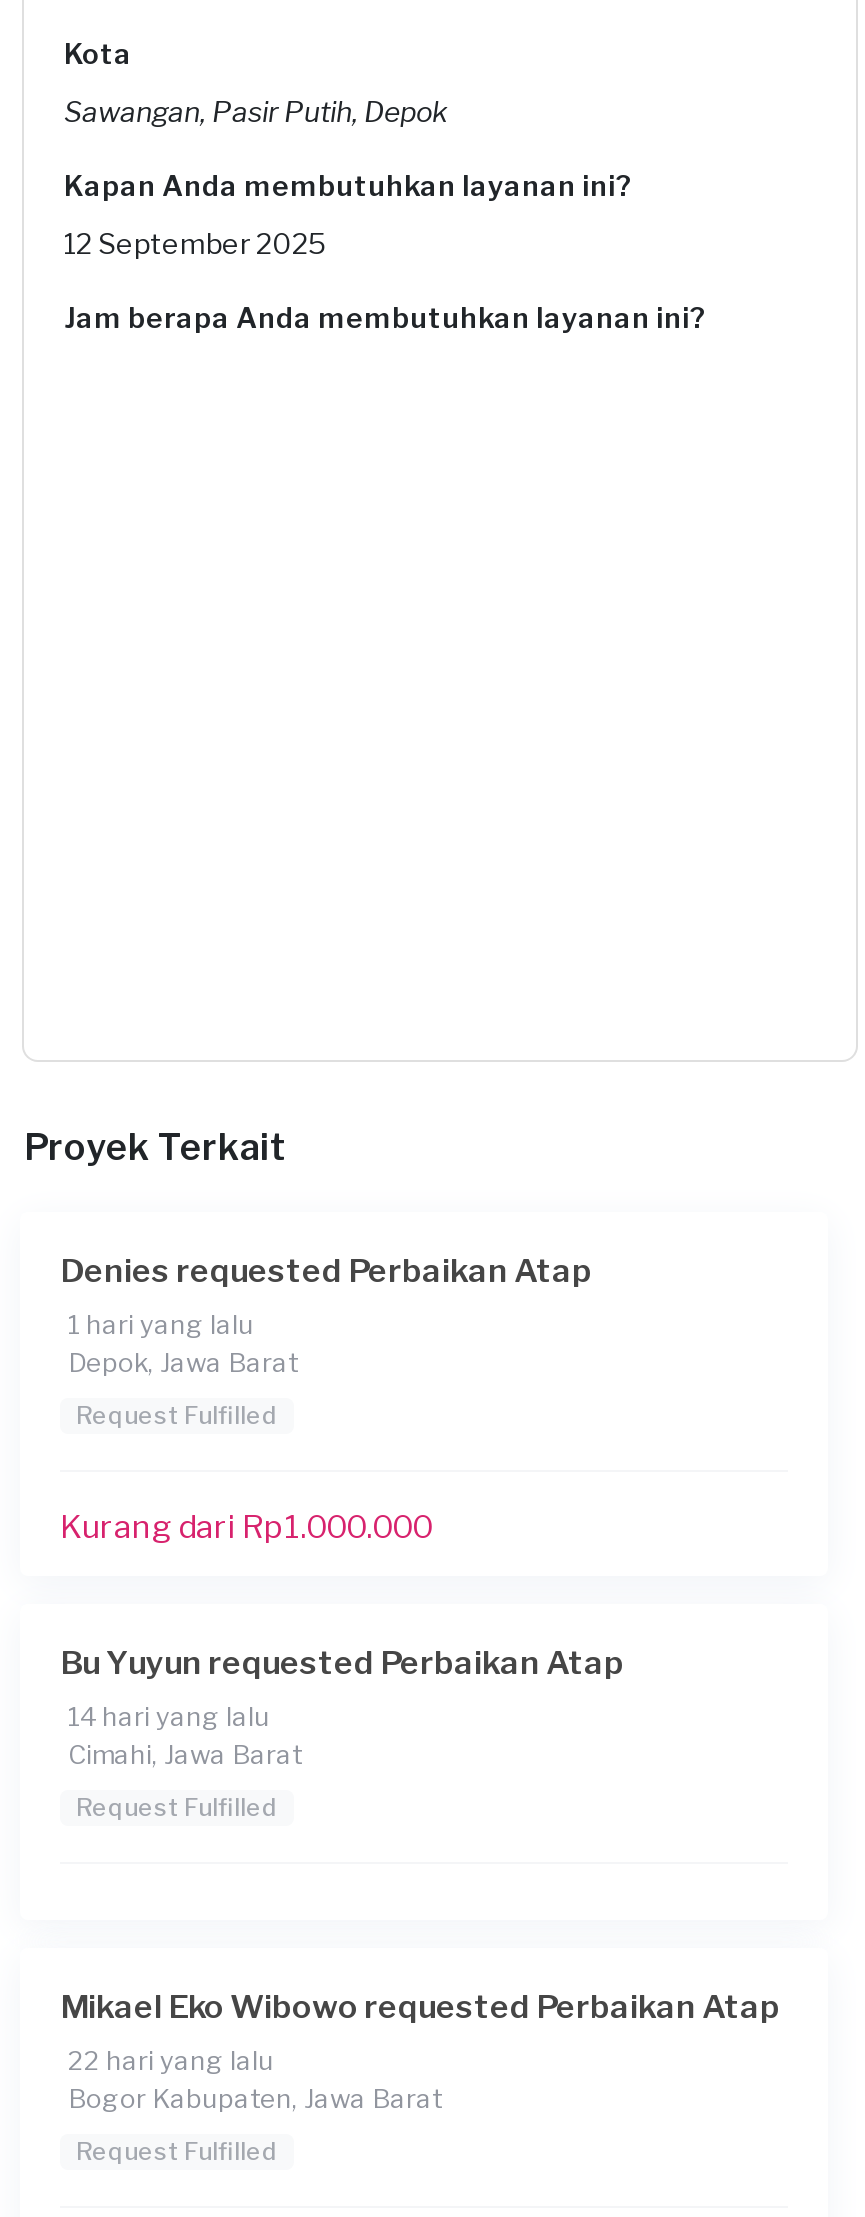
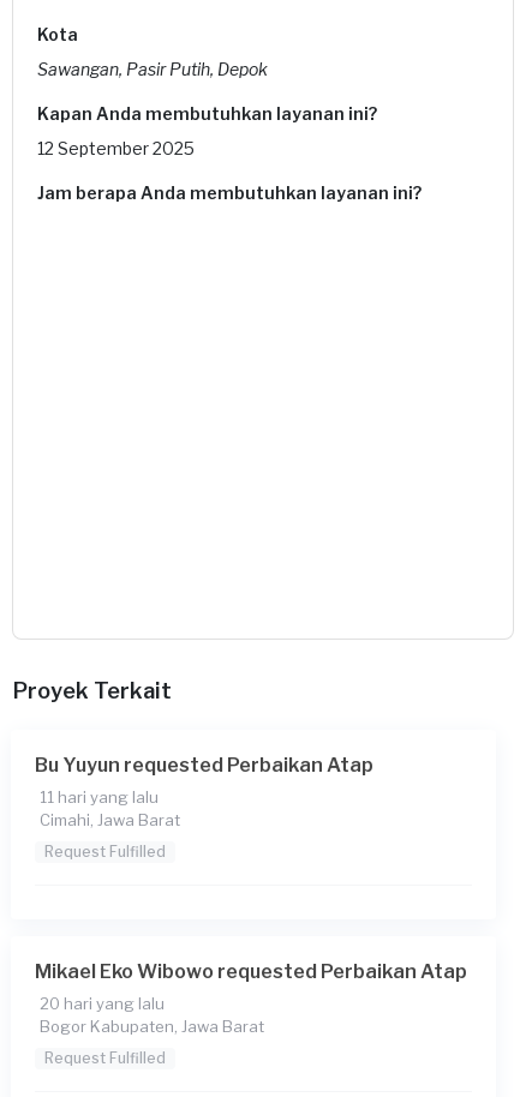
- Denies requested Perbaikan Atap
- 1 hari yang lalu
- Depok, Jawa Barat
- Request Fulfilled
- Kurang dari Rp1.000.000

- 14 hari yang lalu
+ 11 hari yang lalu

- 22 hari yang lalu
+ 20 hari yang lalu
